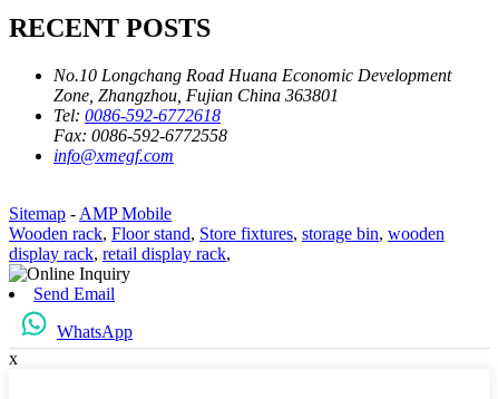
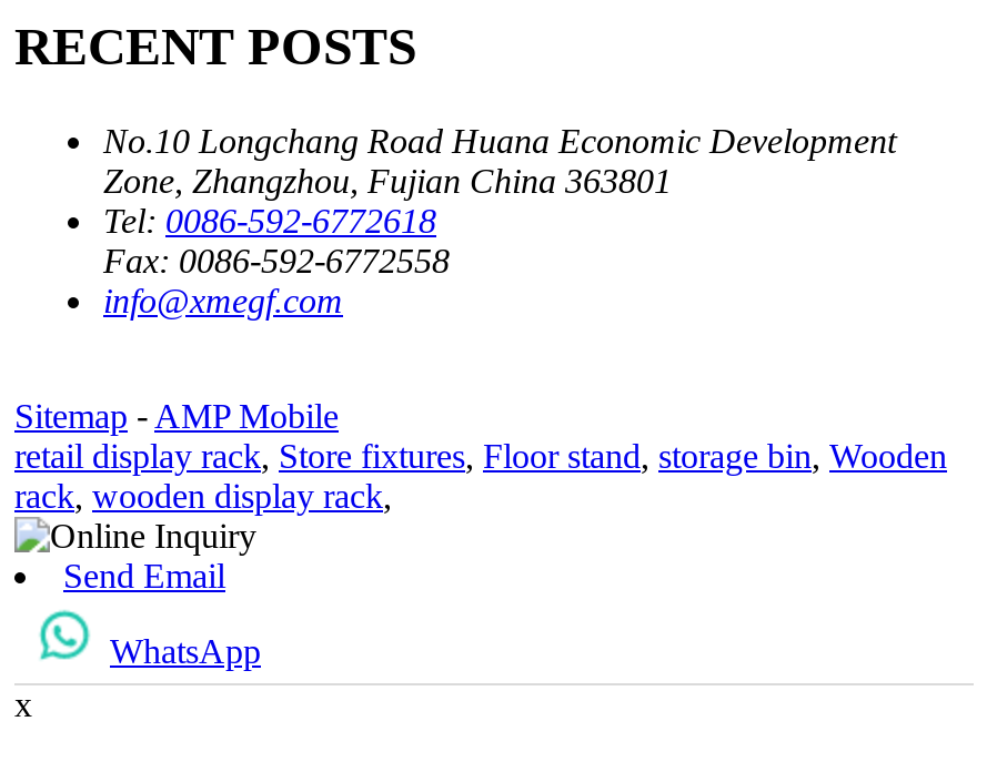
- Wooden rack, Floor stand, Store fixtures, storage bin, wooden
- display rack, retail display rack,
+ retail display rack, Store fixtures, Floor stand, storage bin, Wooden
+ rack, wooden display rack,
